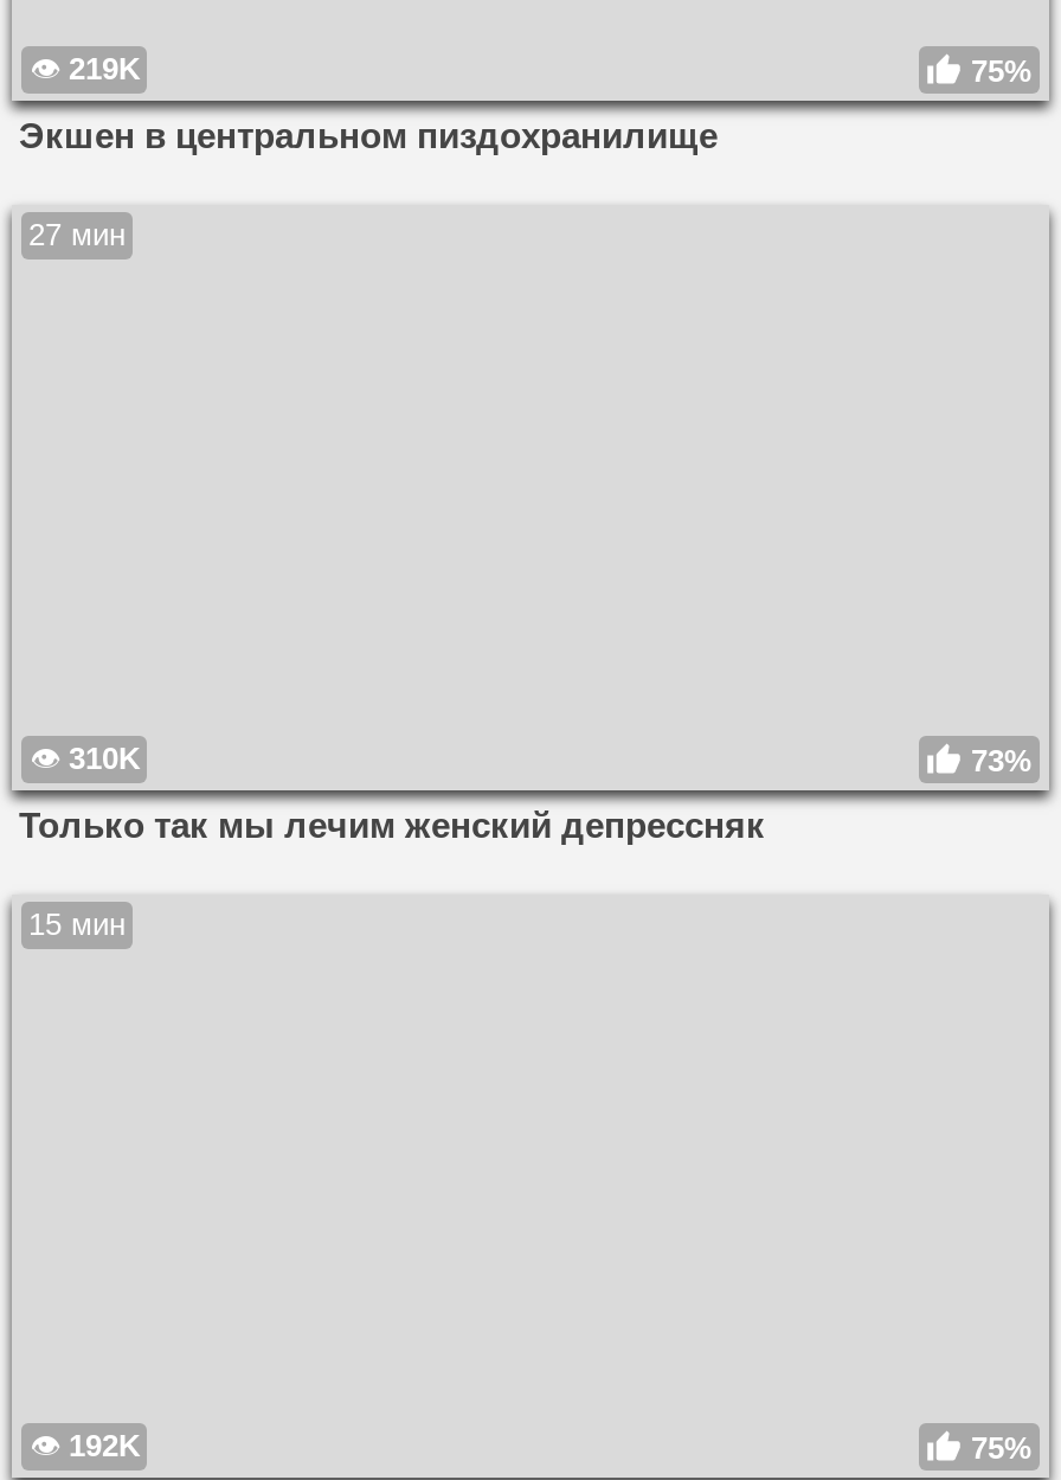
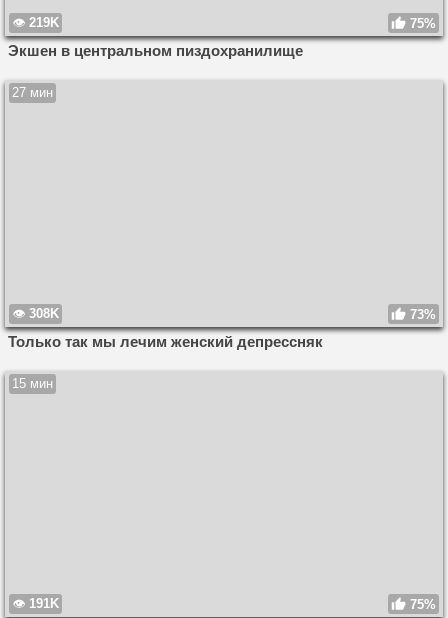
- 310K
+ 308K

- 192K
+ 191K
